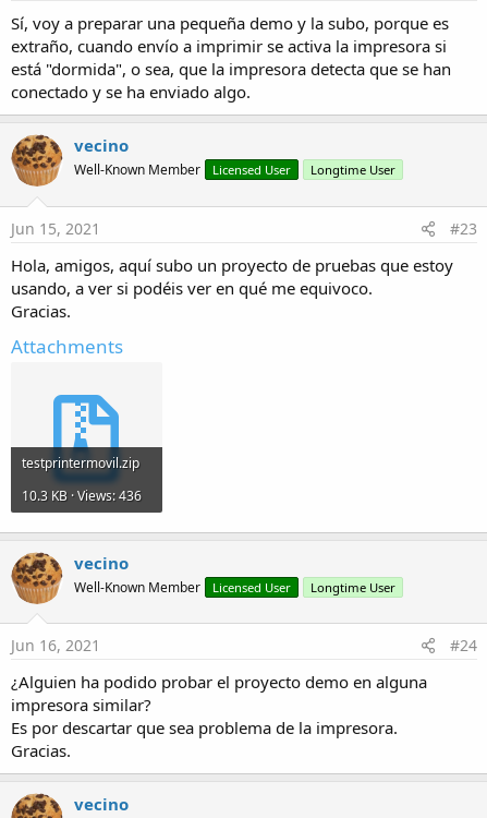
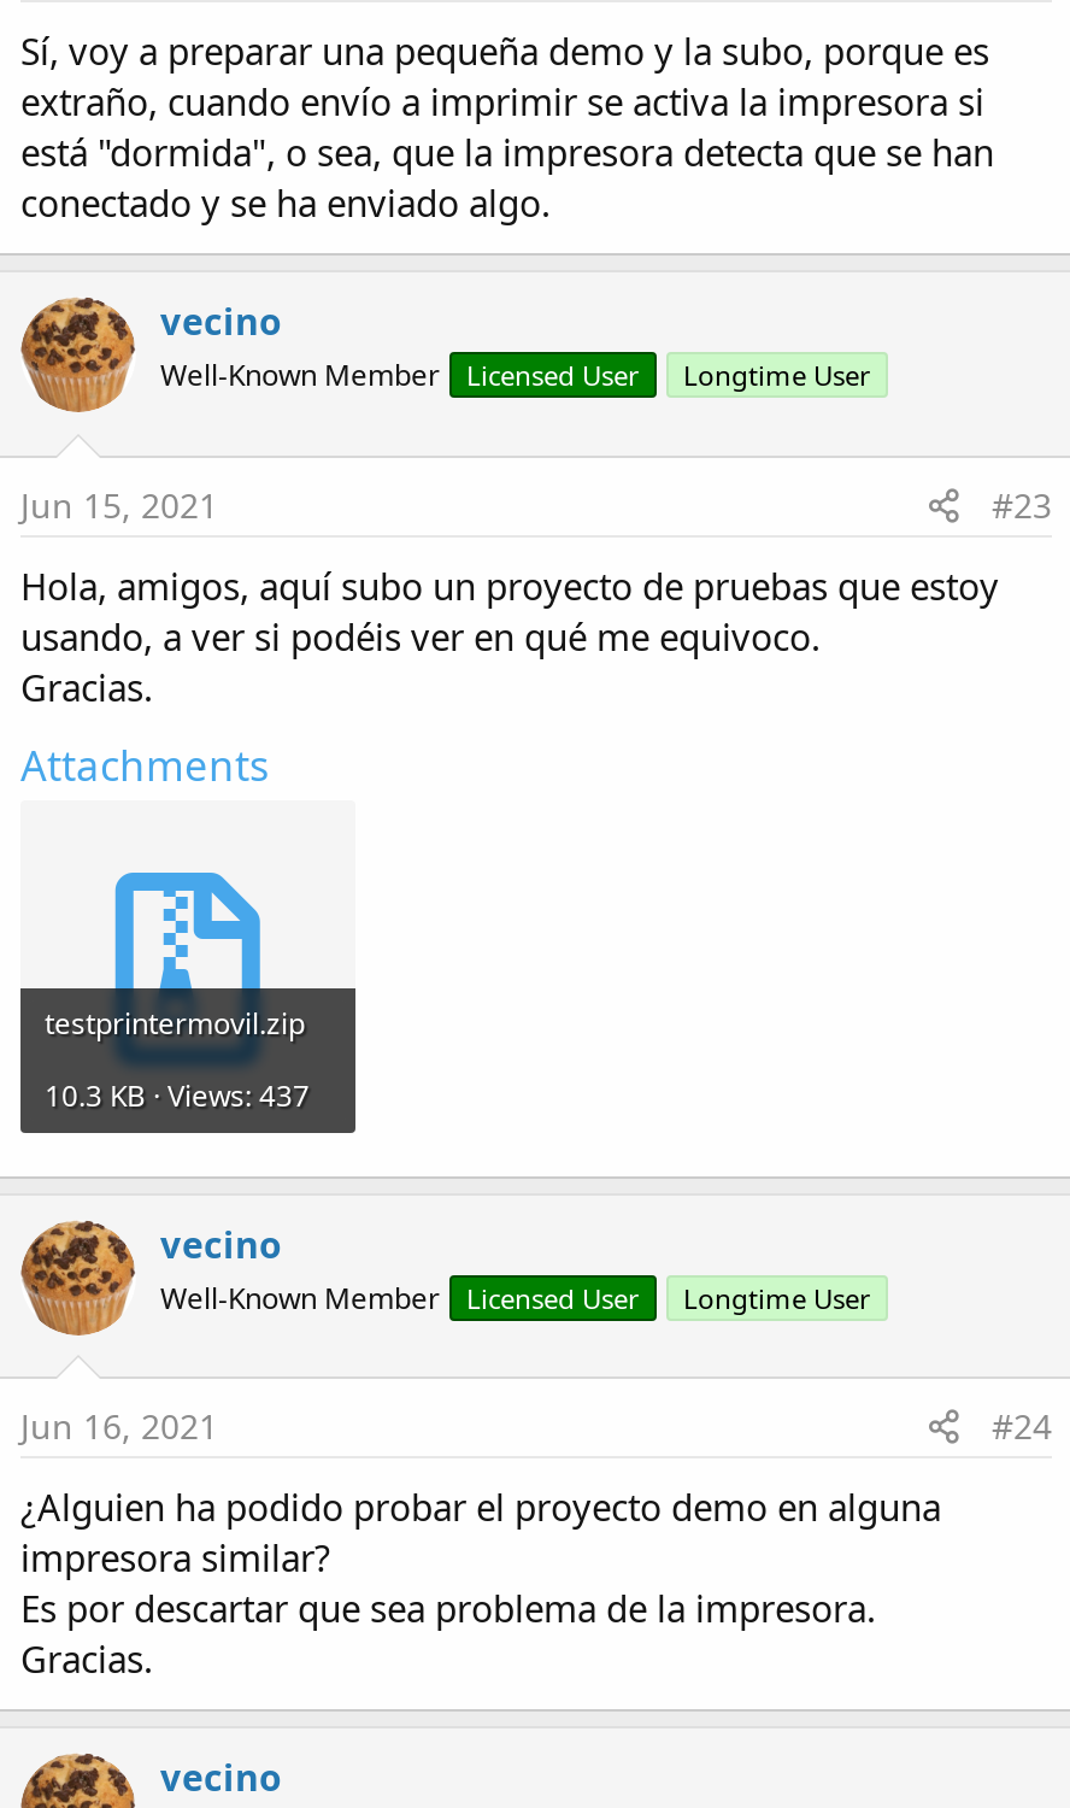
- 10.3 KB · Views: 436
+ 10.3 KB · Views: 437
